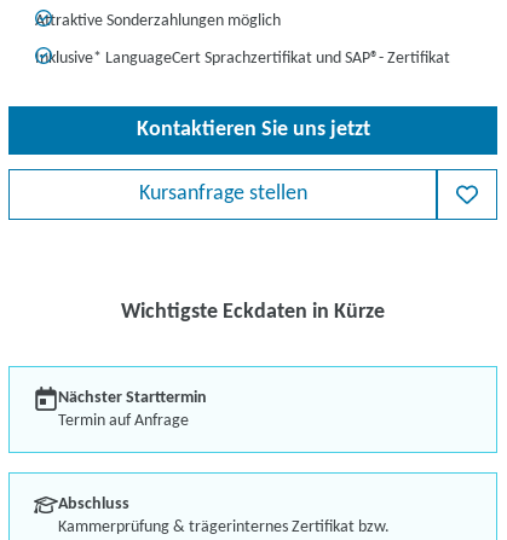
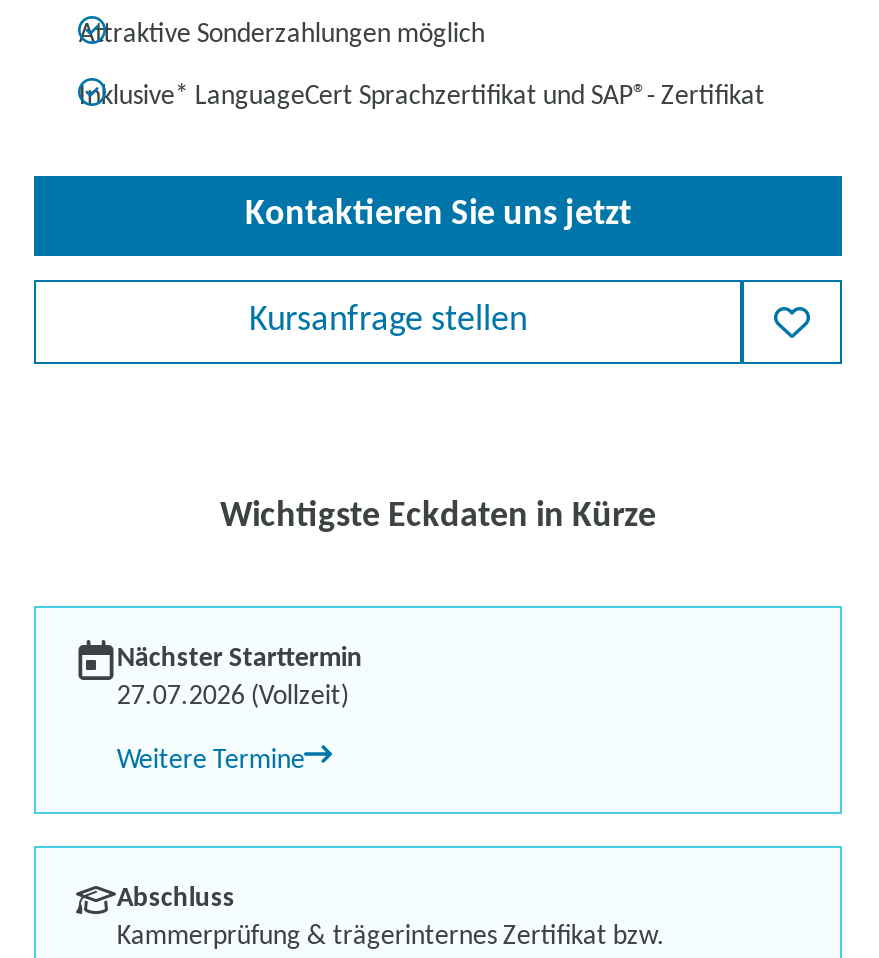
- Termin auf Anfrage
+ 27.07.2026 (Vollzeit)
+ Weitere Termine
